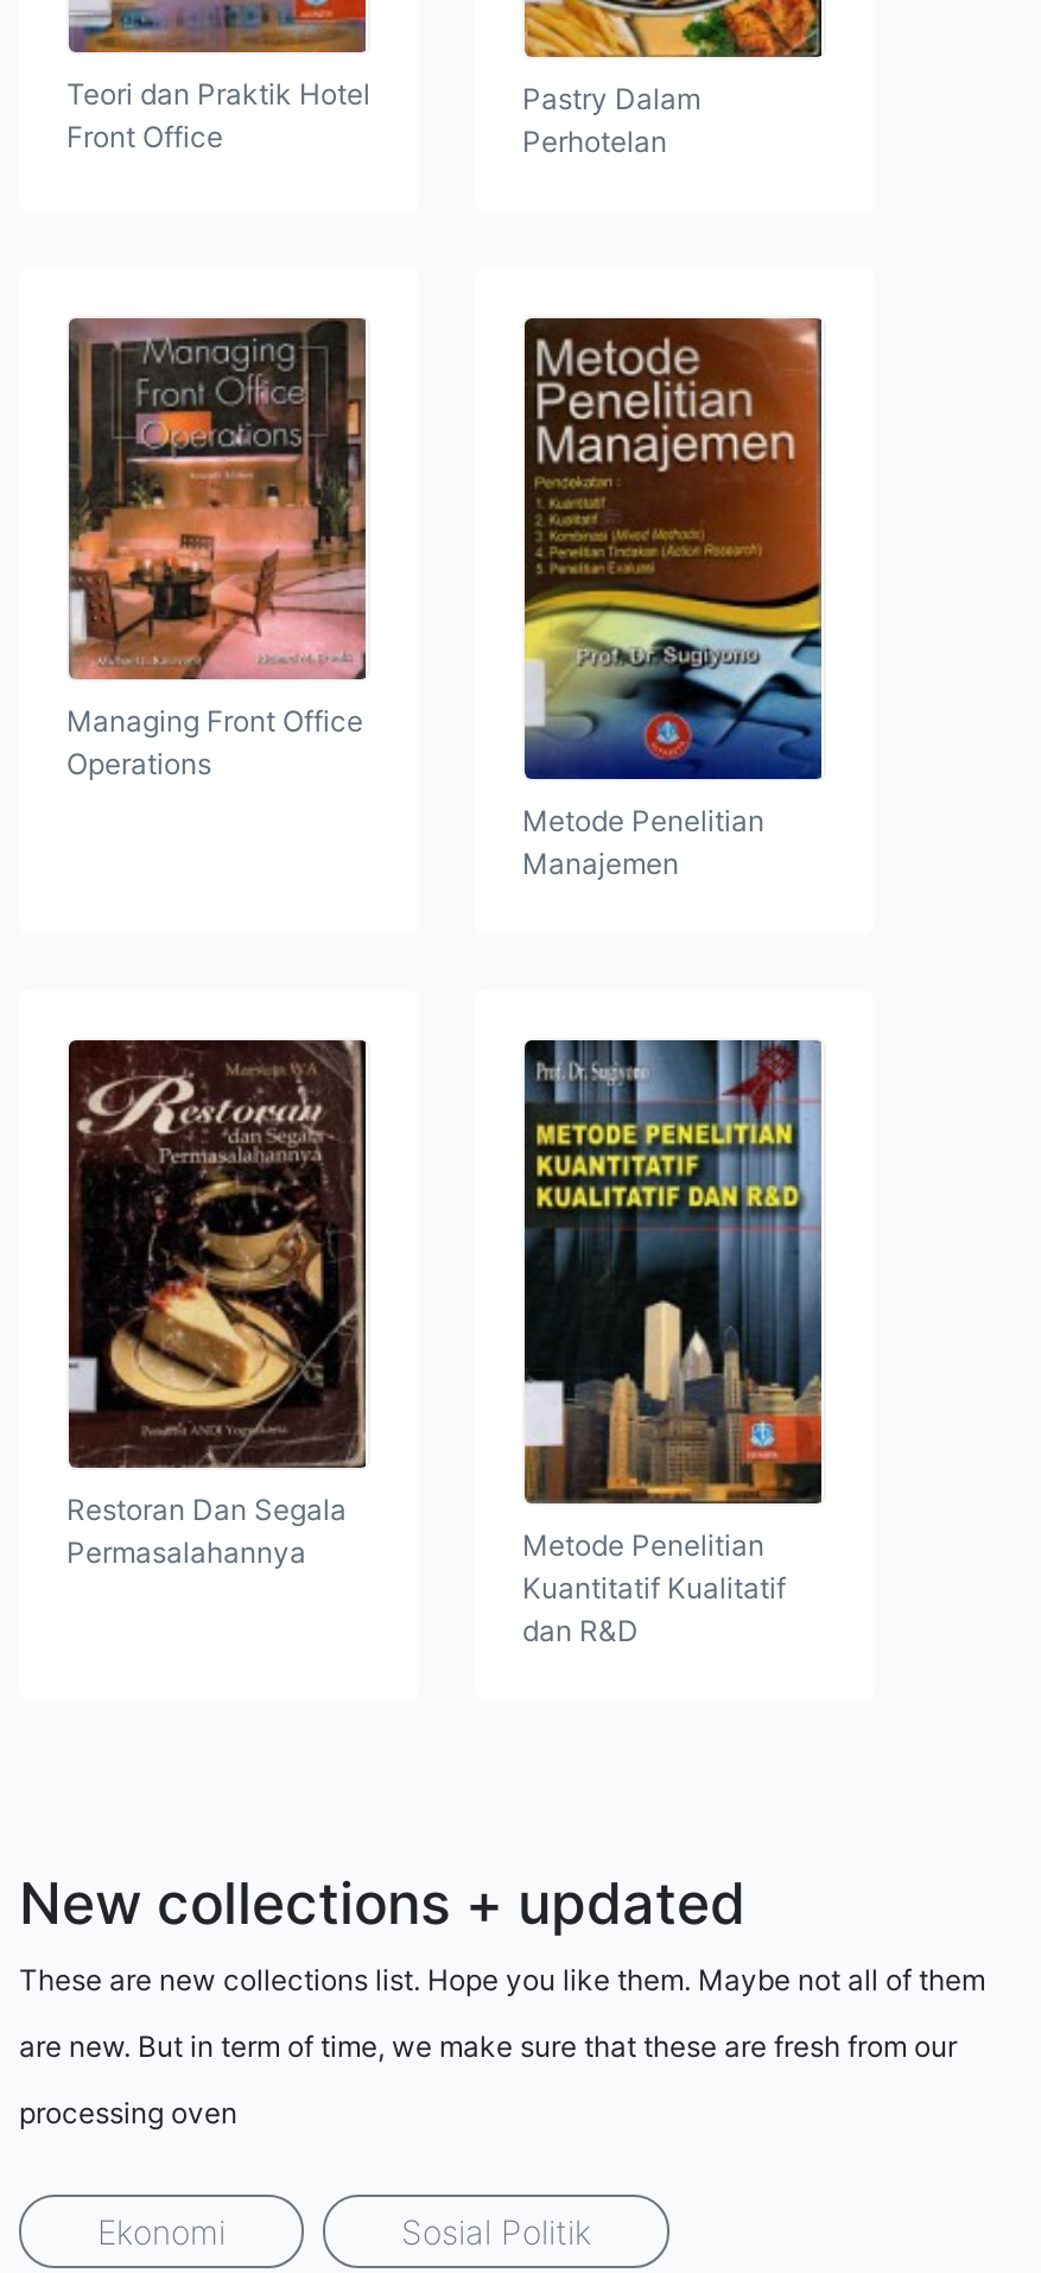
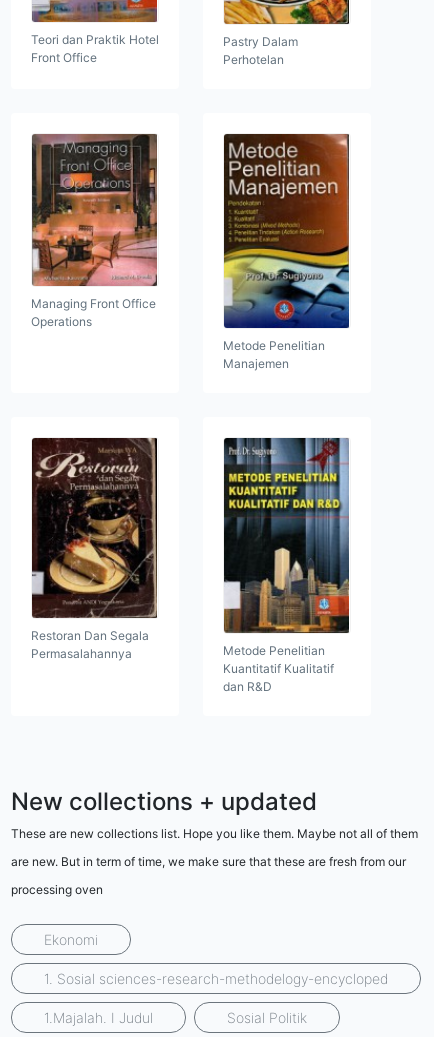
+ 1. Sosial sciences-research-methodelogy-encycloped
+ 1.Majalah. I Judul
